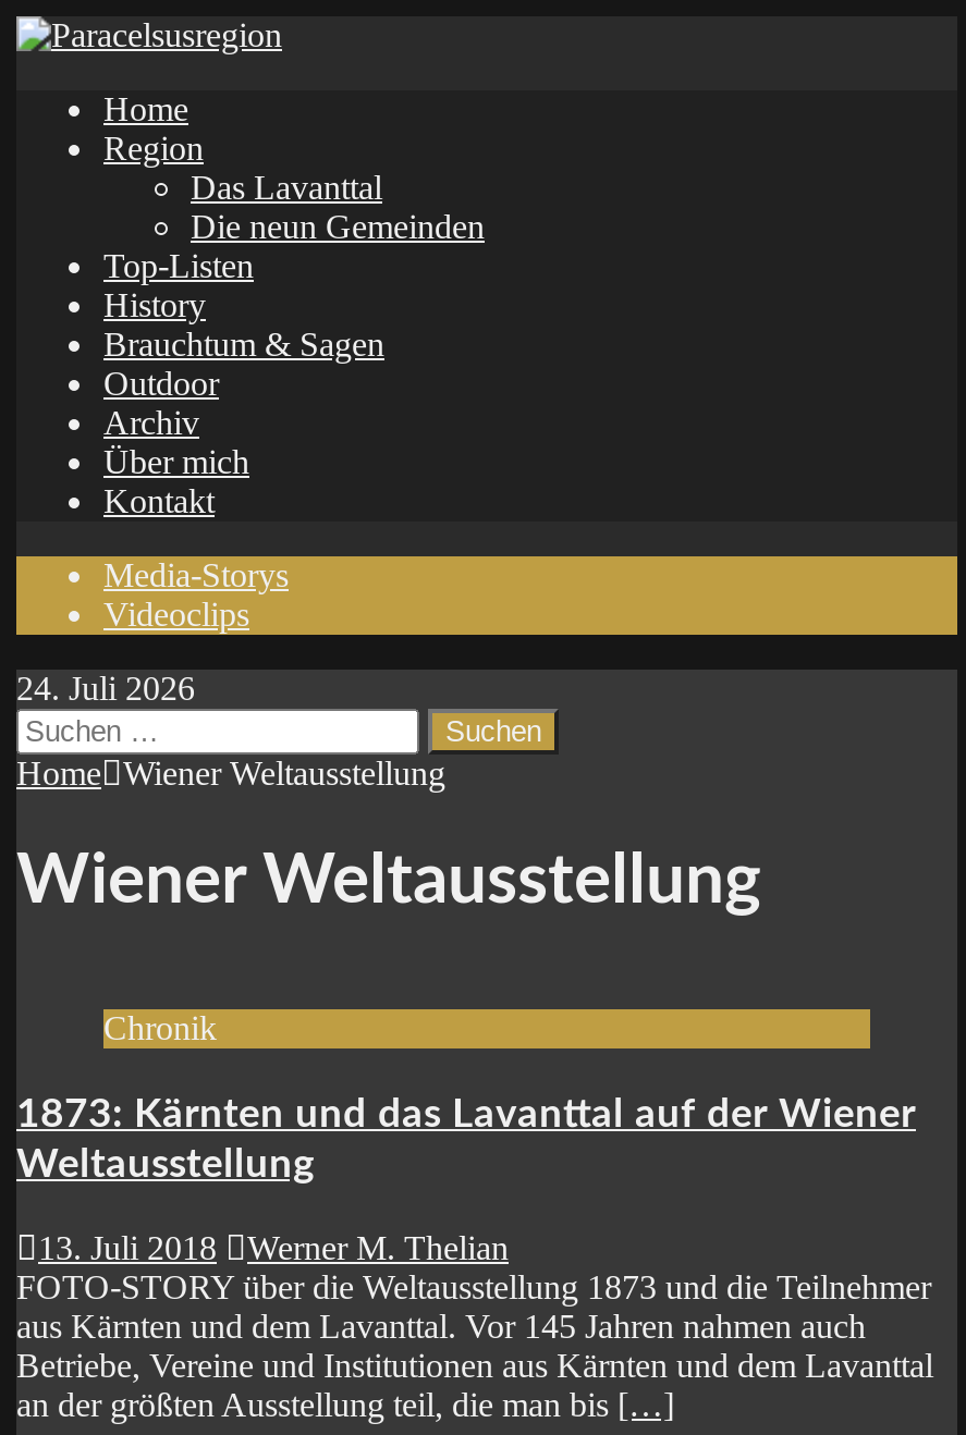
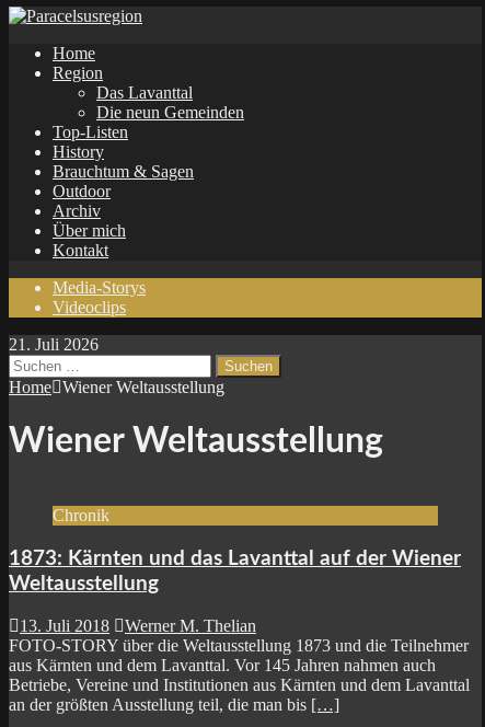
- 24. Juli 2026
+ 21. Juli 2026
